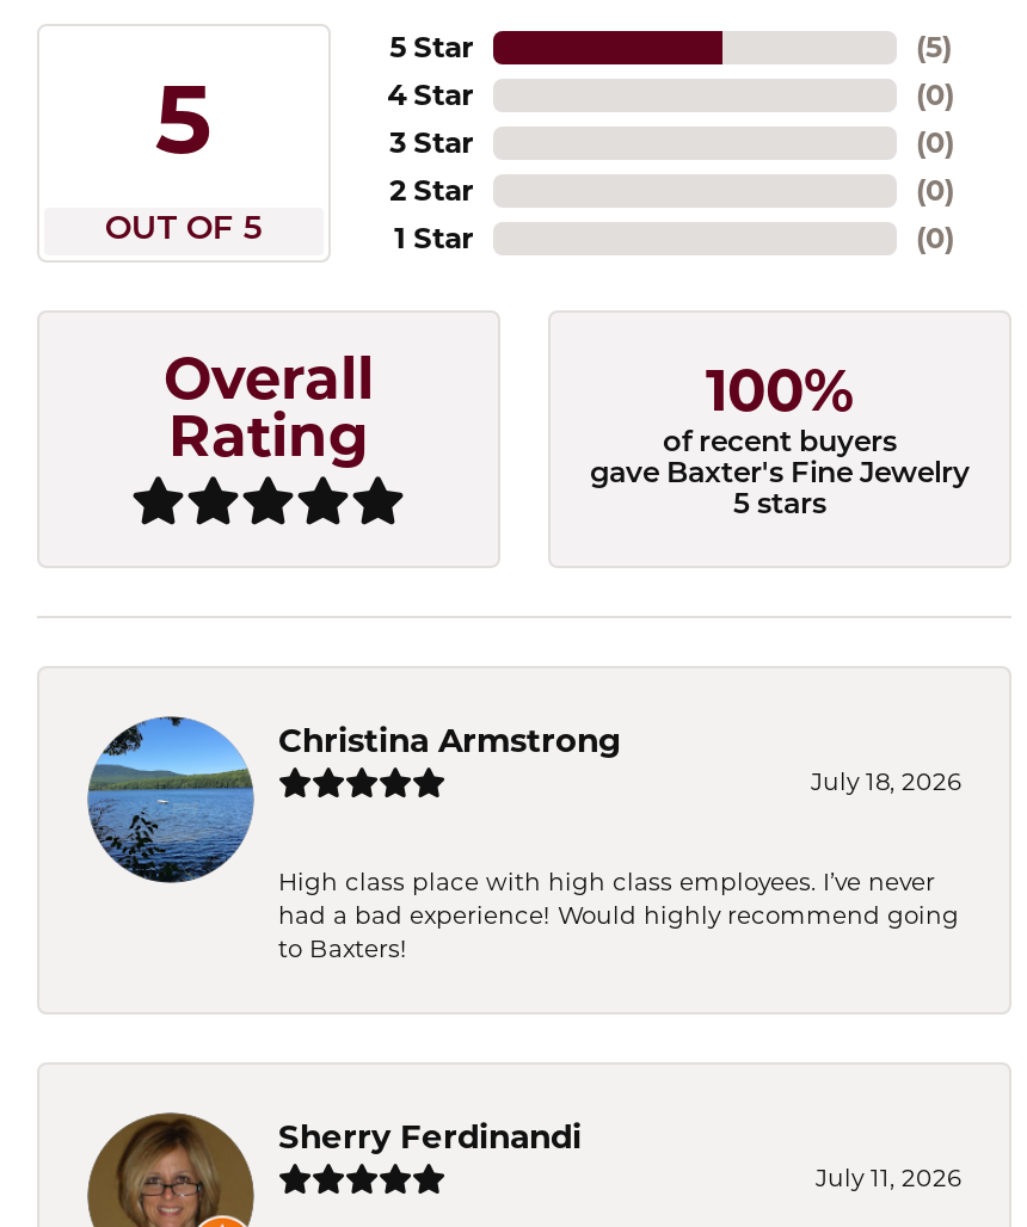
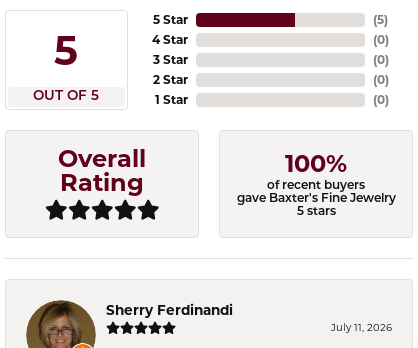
- [image]
- Christina Armstrong
- July 18, 2026
- High class place with high class employees. I’ve never
- had a bad experience! Would highly recommend going
- to Baxters!
